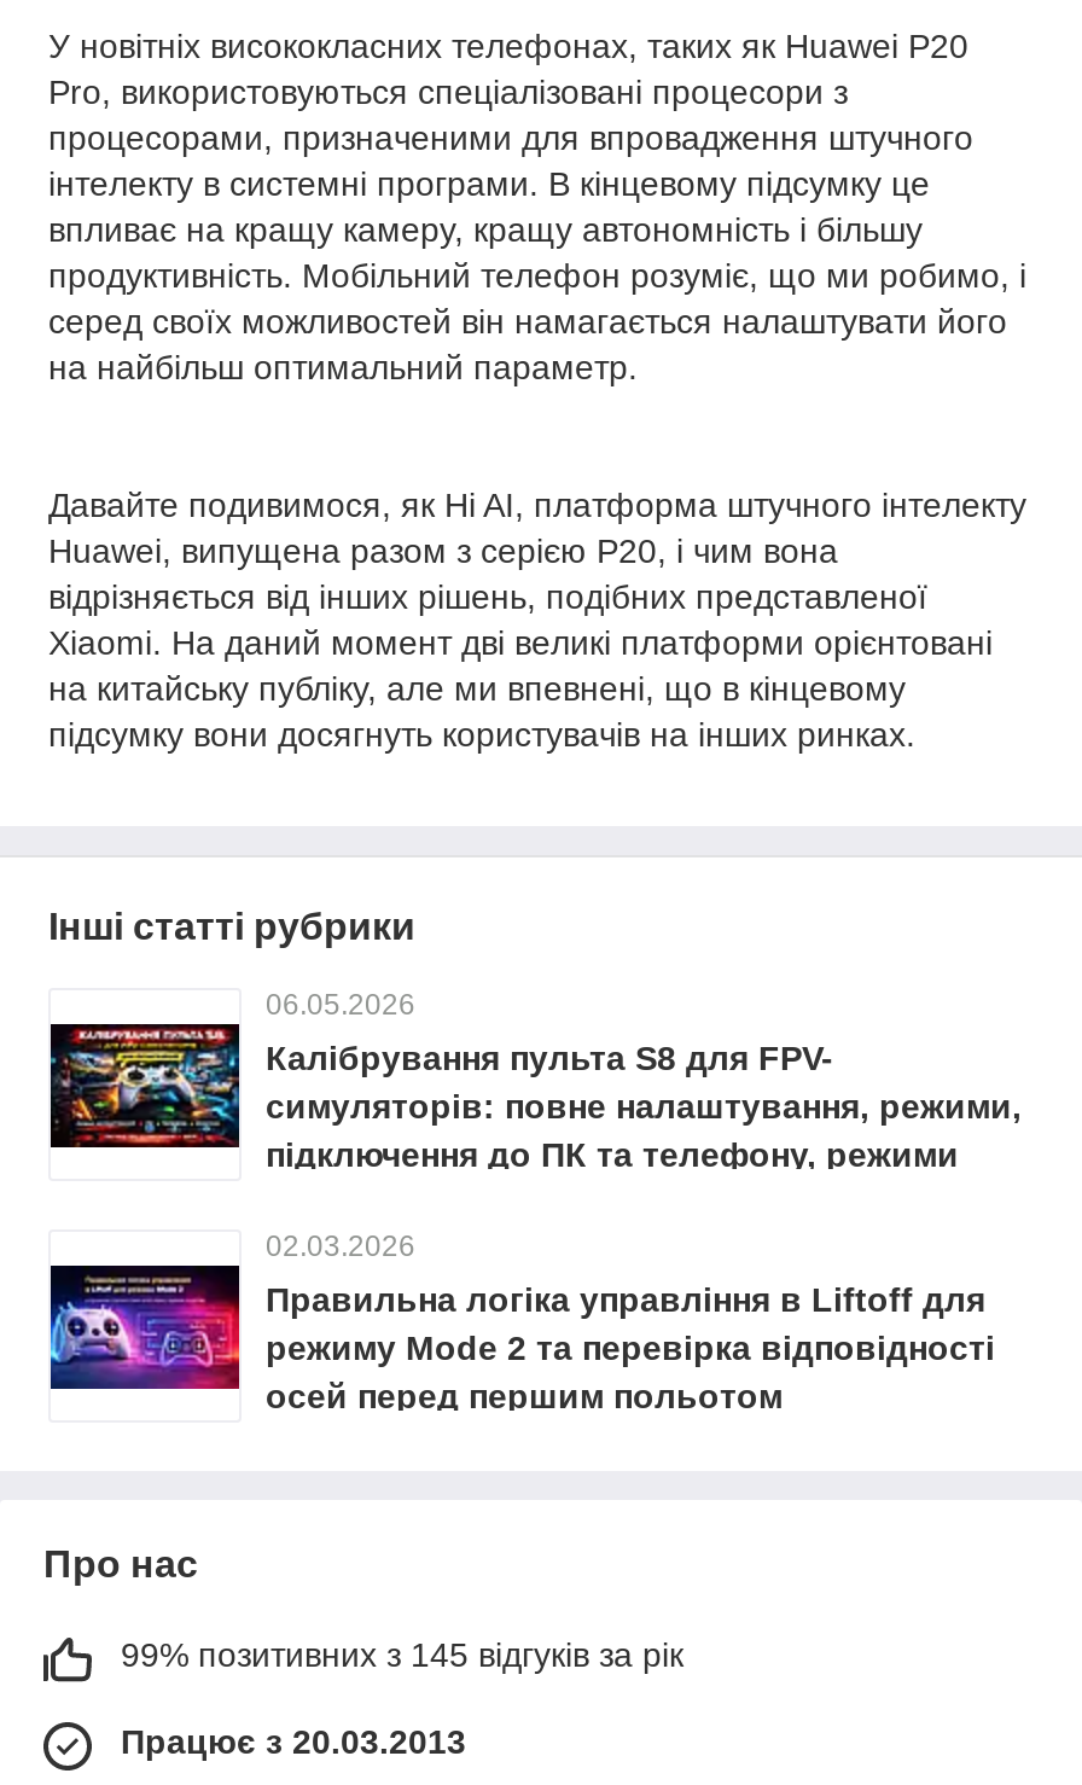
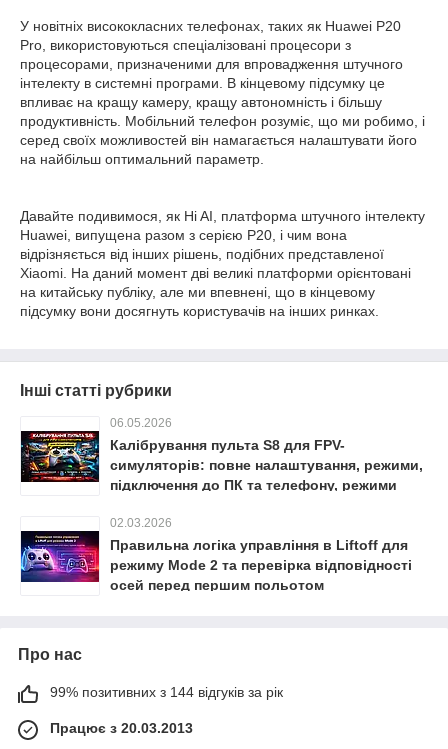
- 99% позитивних з 145 відгуків за рік
+ 99% позитивних з 144 відгуків за рік
